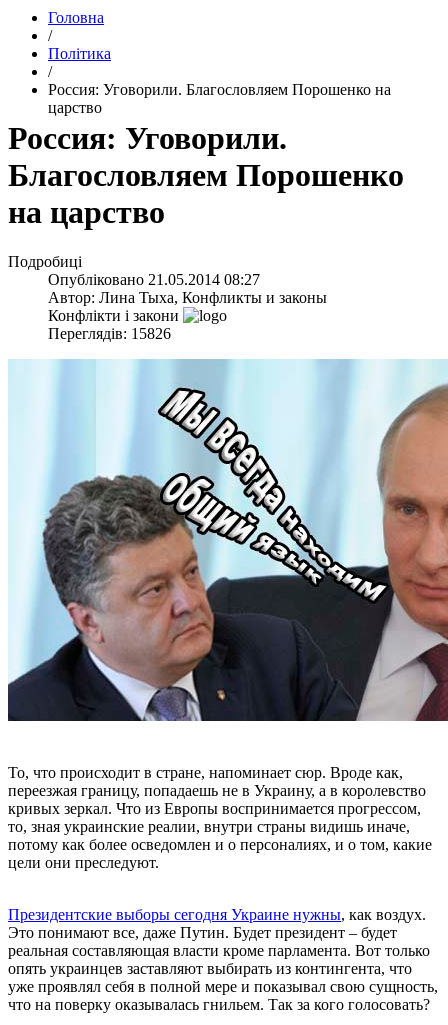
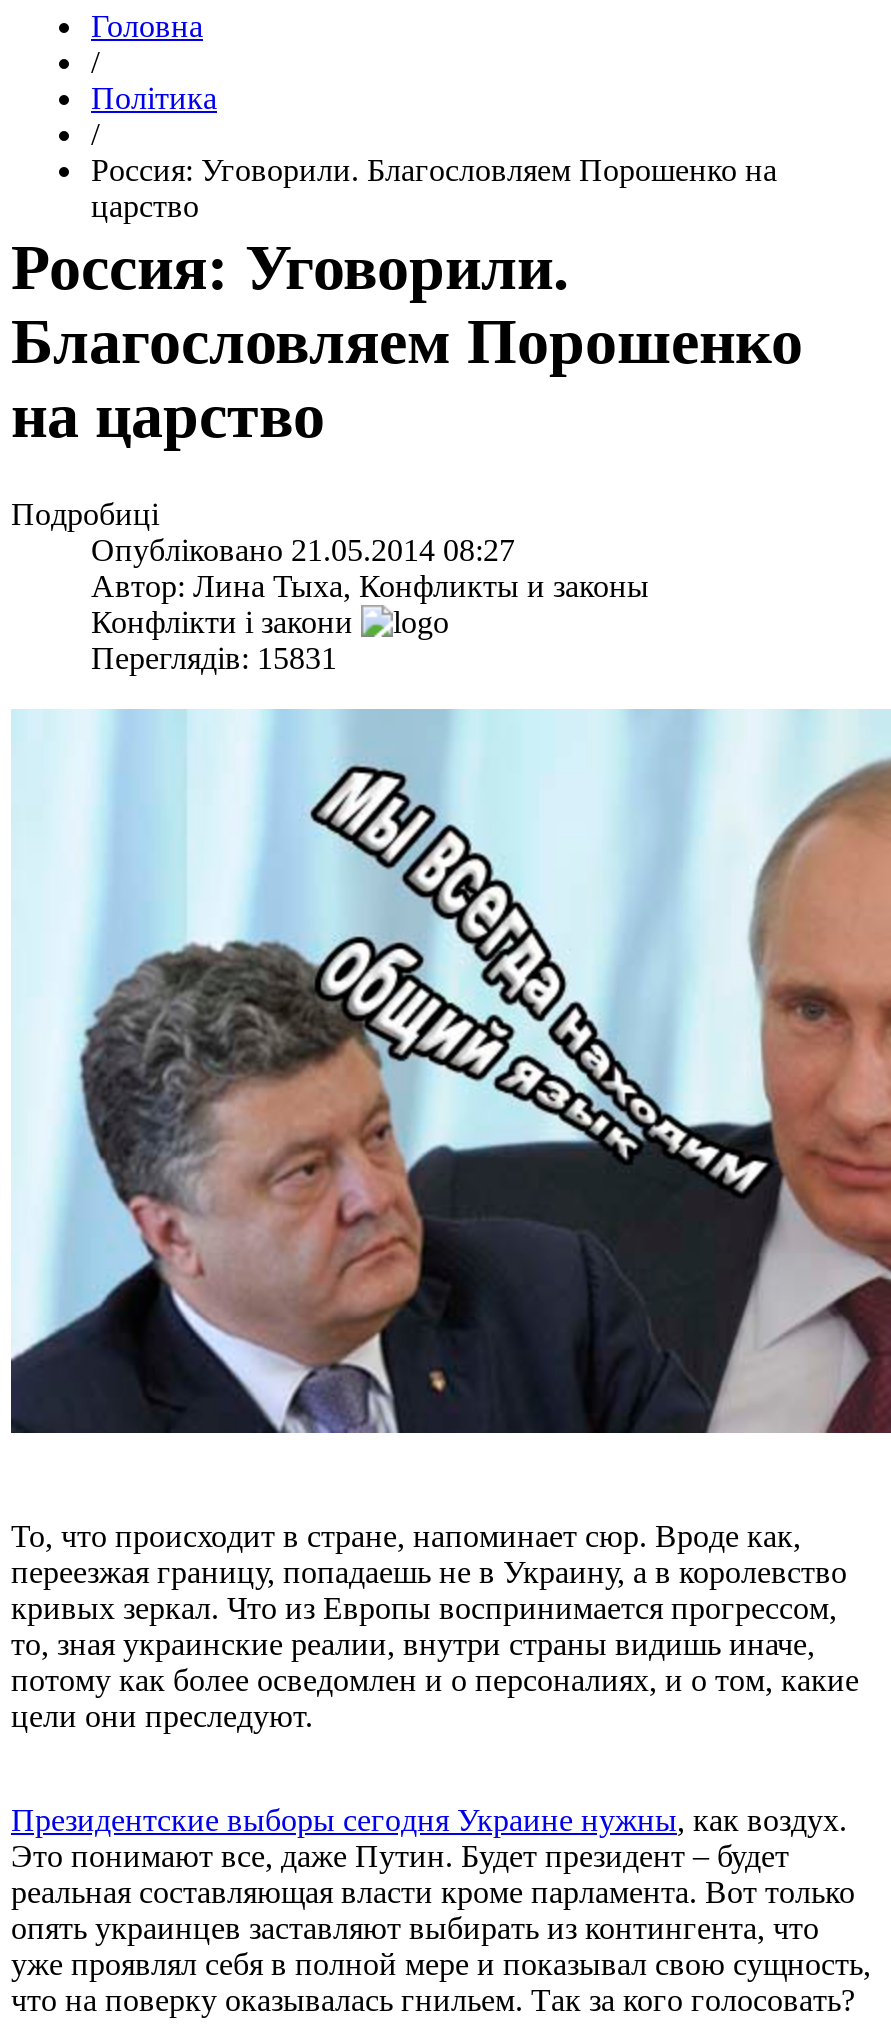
- Переглядів: 15826
+ Переглядів: 15831
